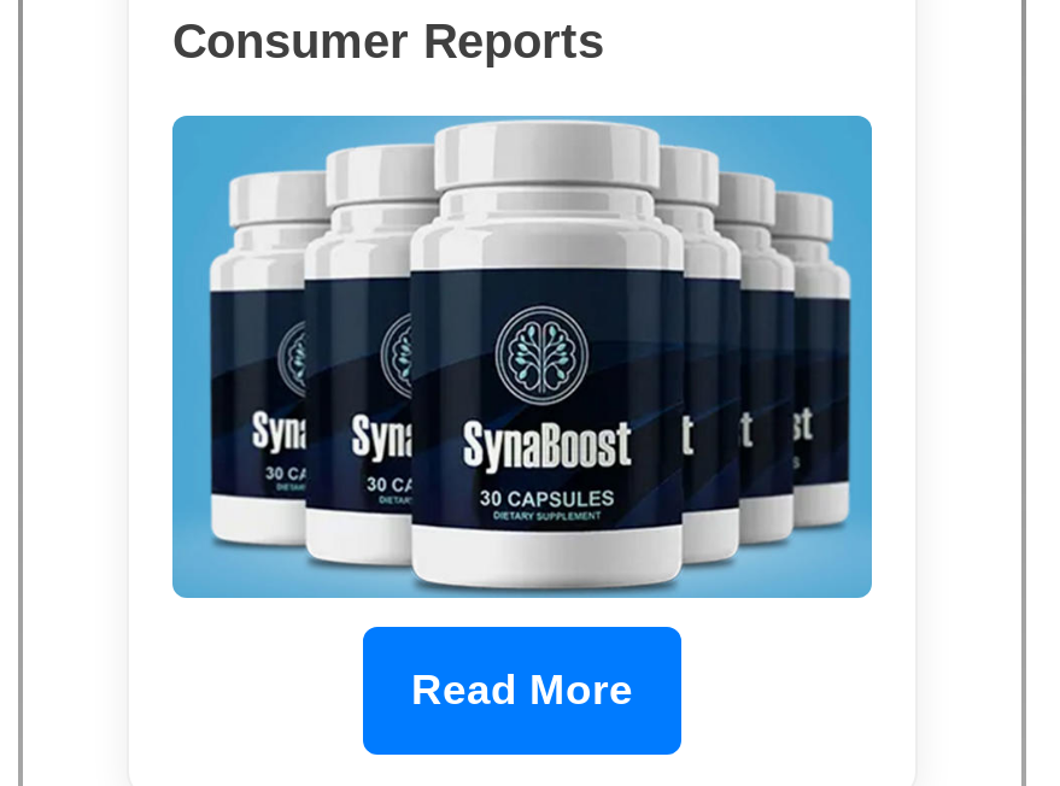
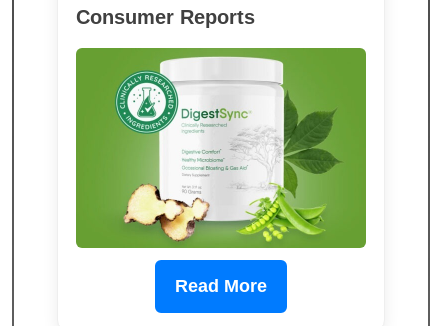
- [image]
+ [image]
